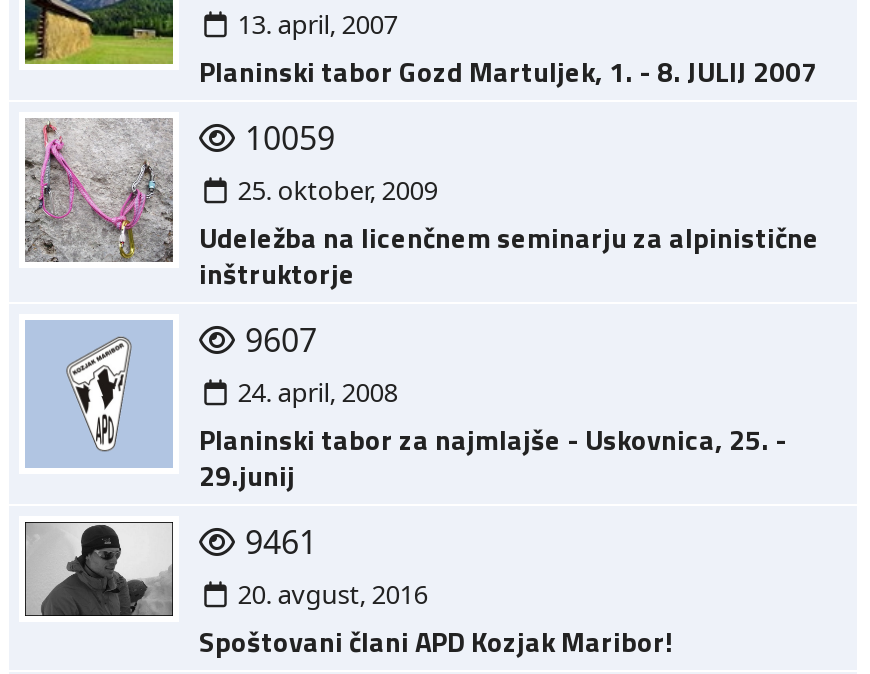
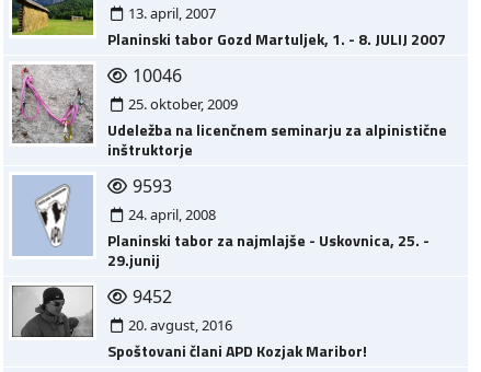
- 10059
+ 10046

- 9607
+ 9593

- 9461
+ 9452
